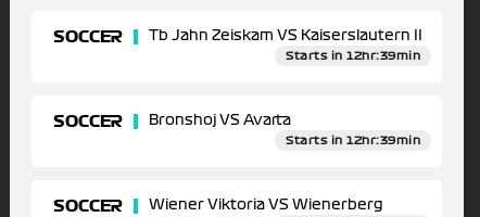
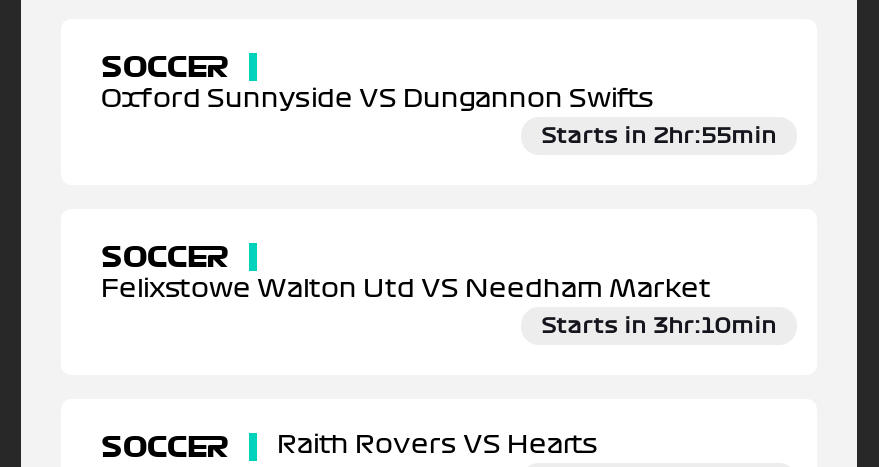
- Tb Jahn Zeiskam VS Kaiserslautern II
+ Oxford Sunnyside VS Dungannon Swifts

- Starts in 12hr:39min
+ Starts in 2hr:55min

- Bronshoj VS Avarta
+ Felixstowe Walton Utd VS Needham Market

- Starts in 12hr:39min
+ Starts in 3hr:10min

- Wiener Viktoria VS Wienerberg
+ Raith Rovers VS Hearts
